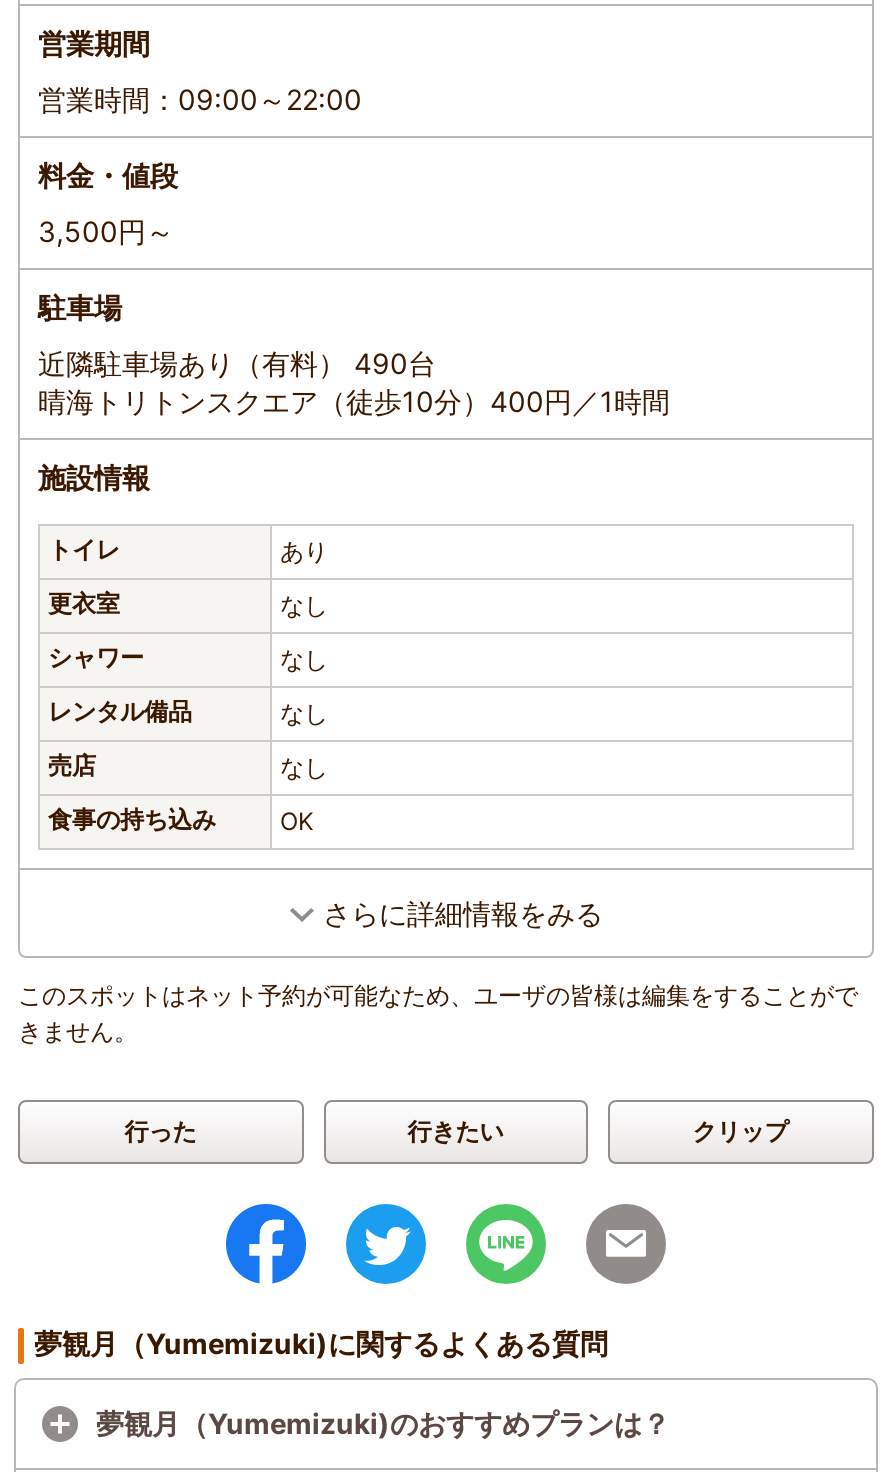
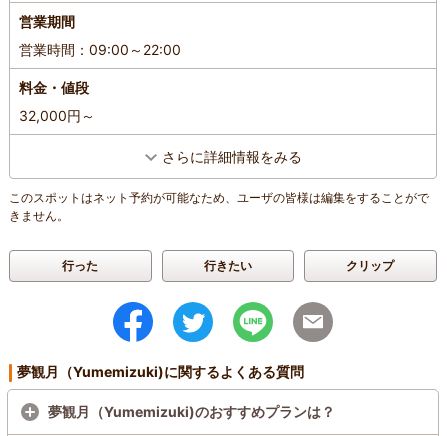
- 3,500円～
- 駐車場
- 近隣駐車場あり（有料） 490台
- 晴海トリトンスクエア（徒歩10分）400円／1時間
- 施設情報
- トイレ
- あり
- 更衣室
- なし
- シャワー
- なし
- レンタル備品
- なし
- 売店
- なし
- 食事の持ち込み
- OK
+ 32,000円～
